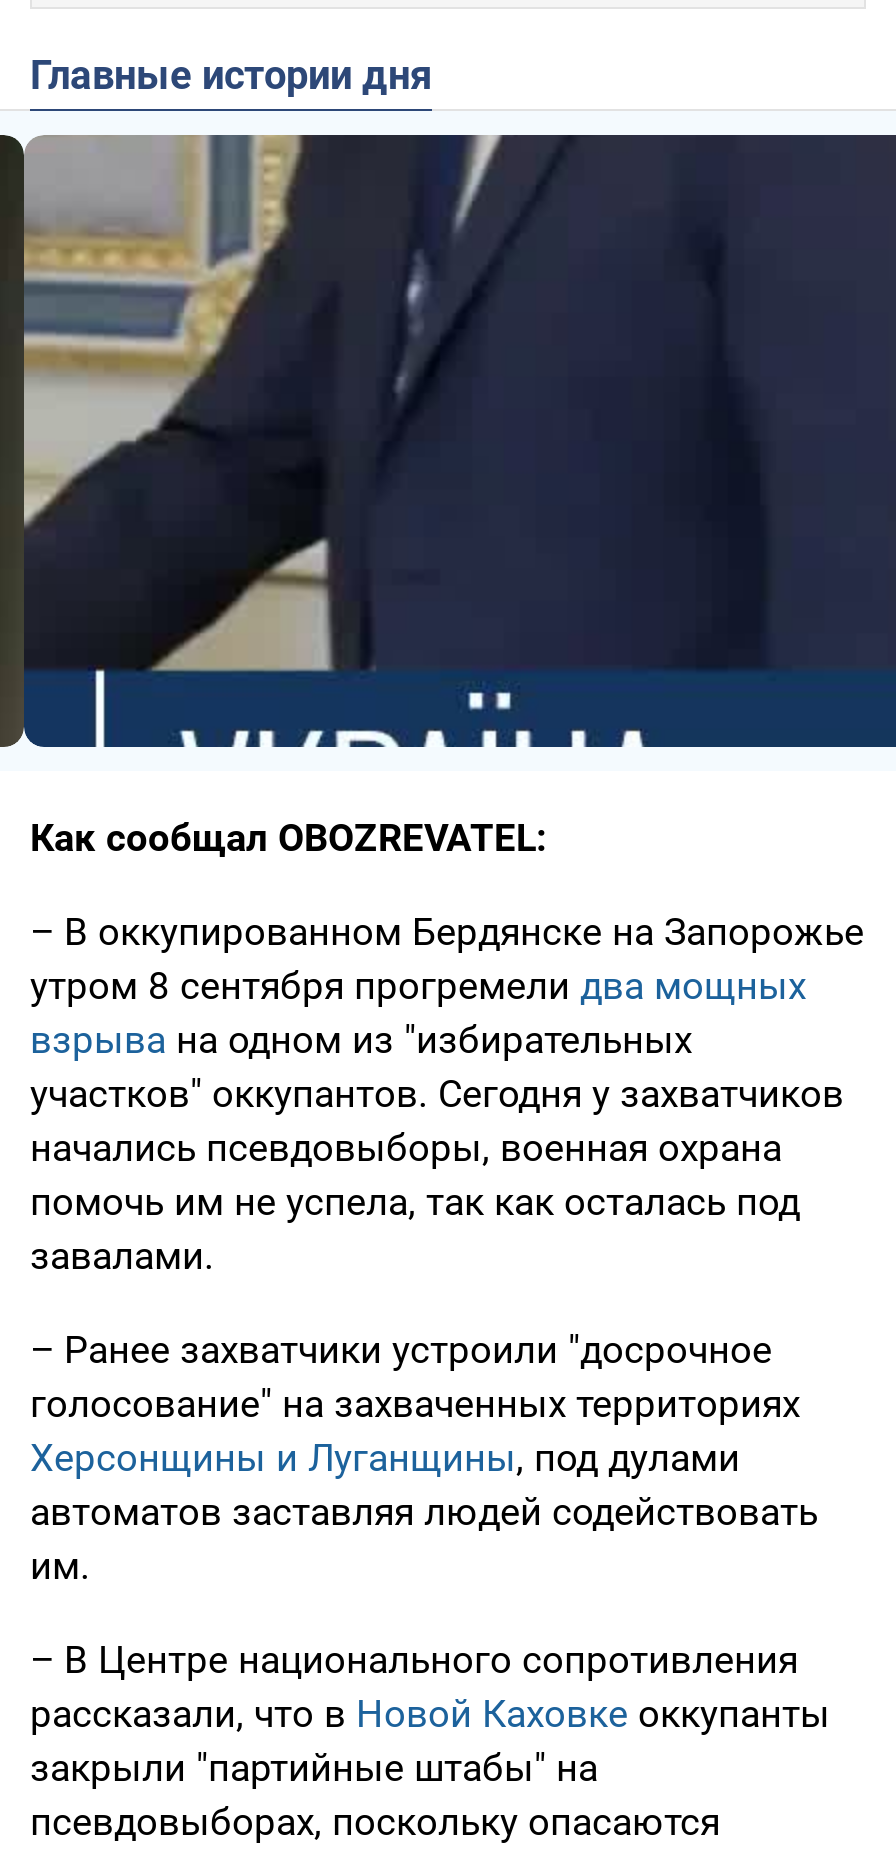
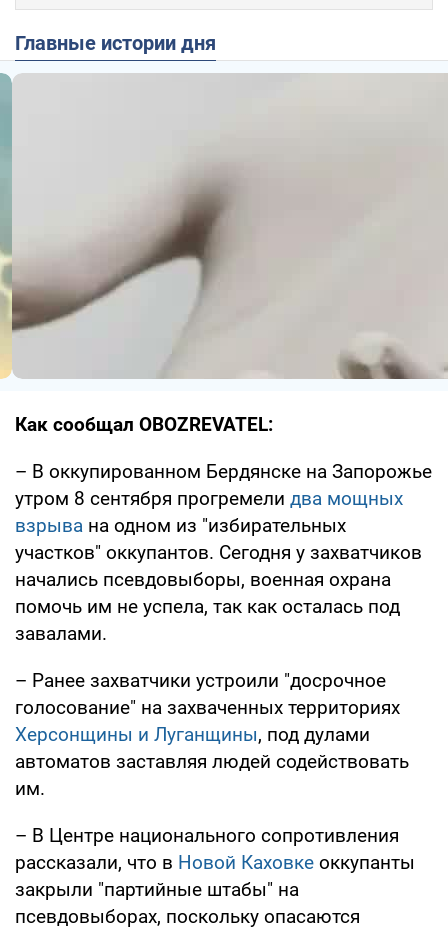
- [image]
+ [image]
